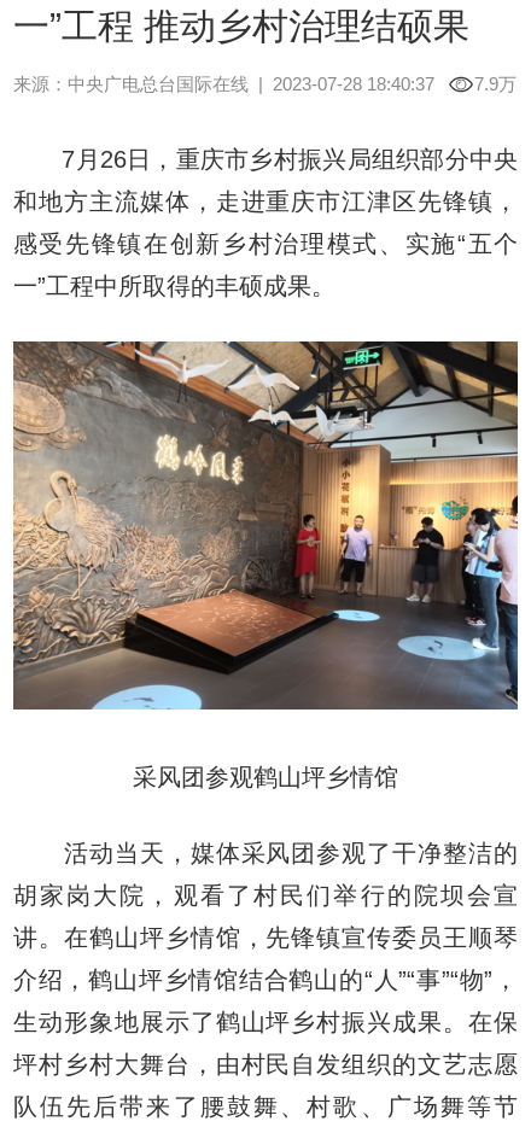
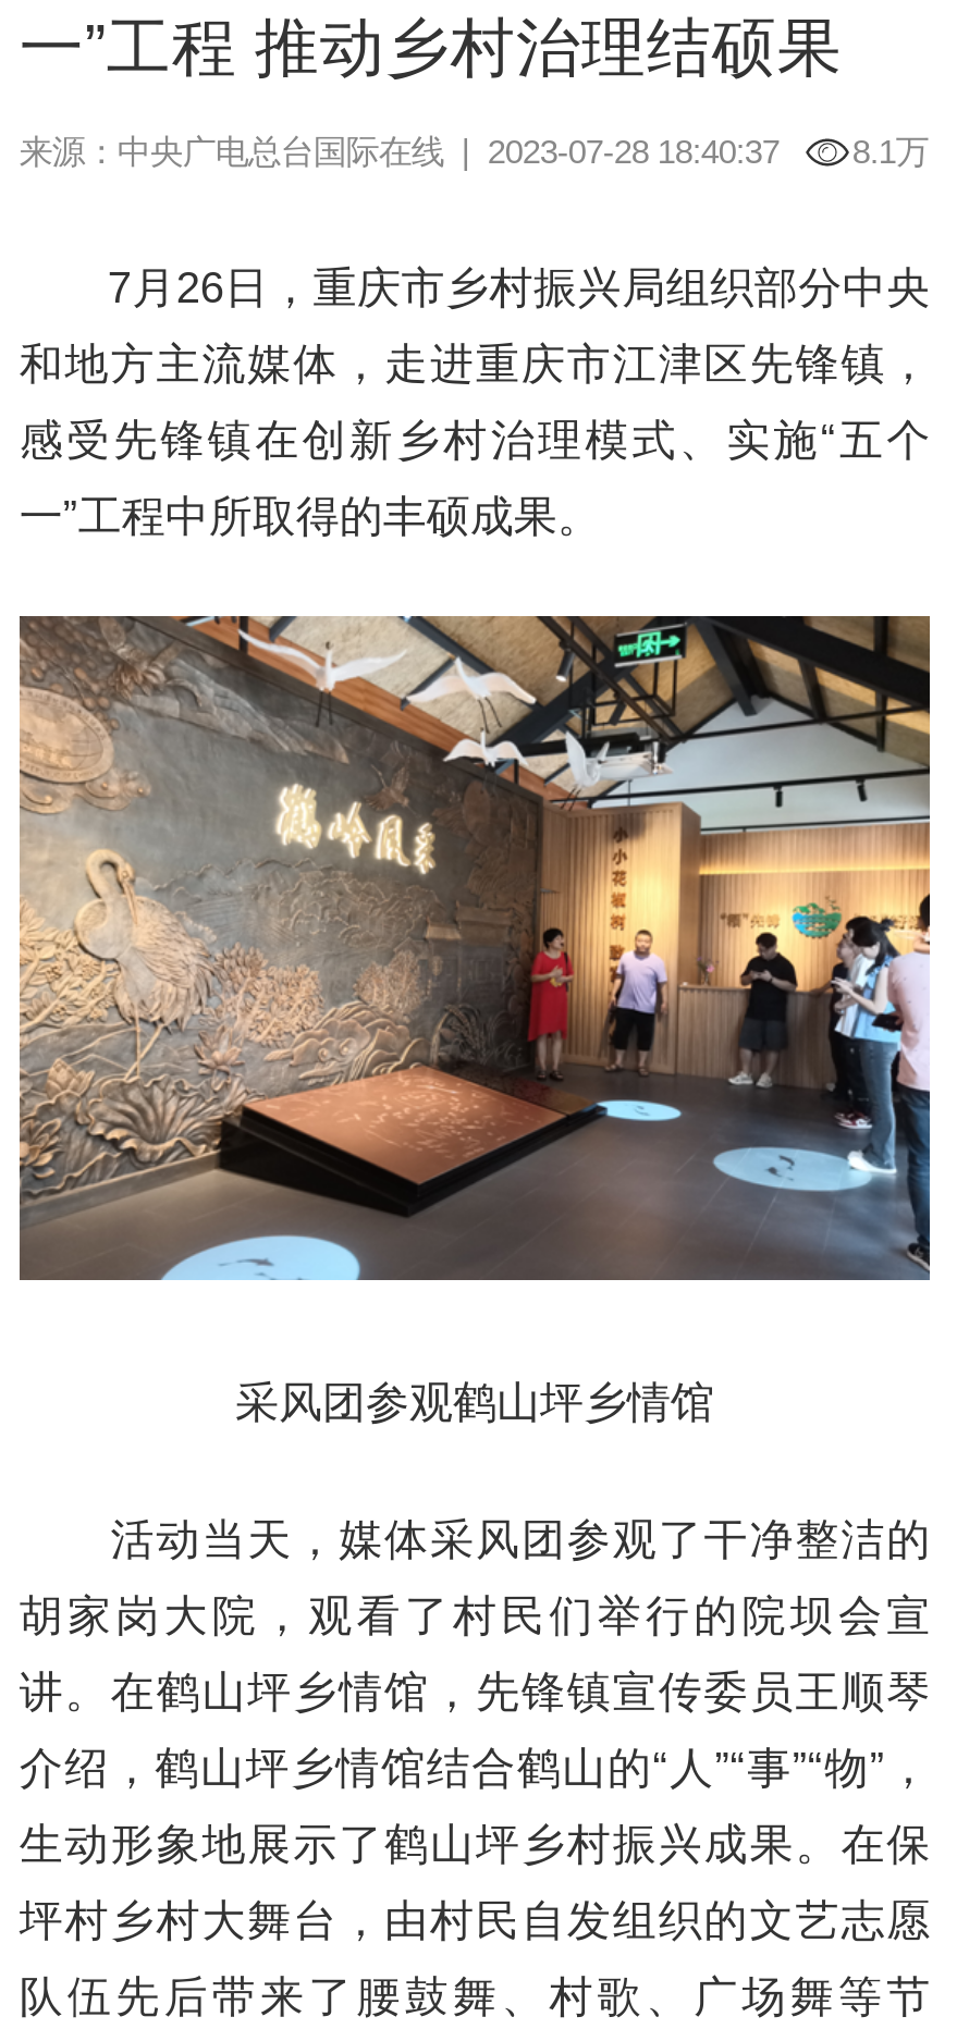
- 7.9万
+ 8.1万
